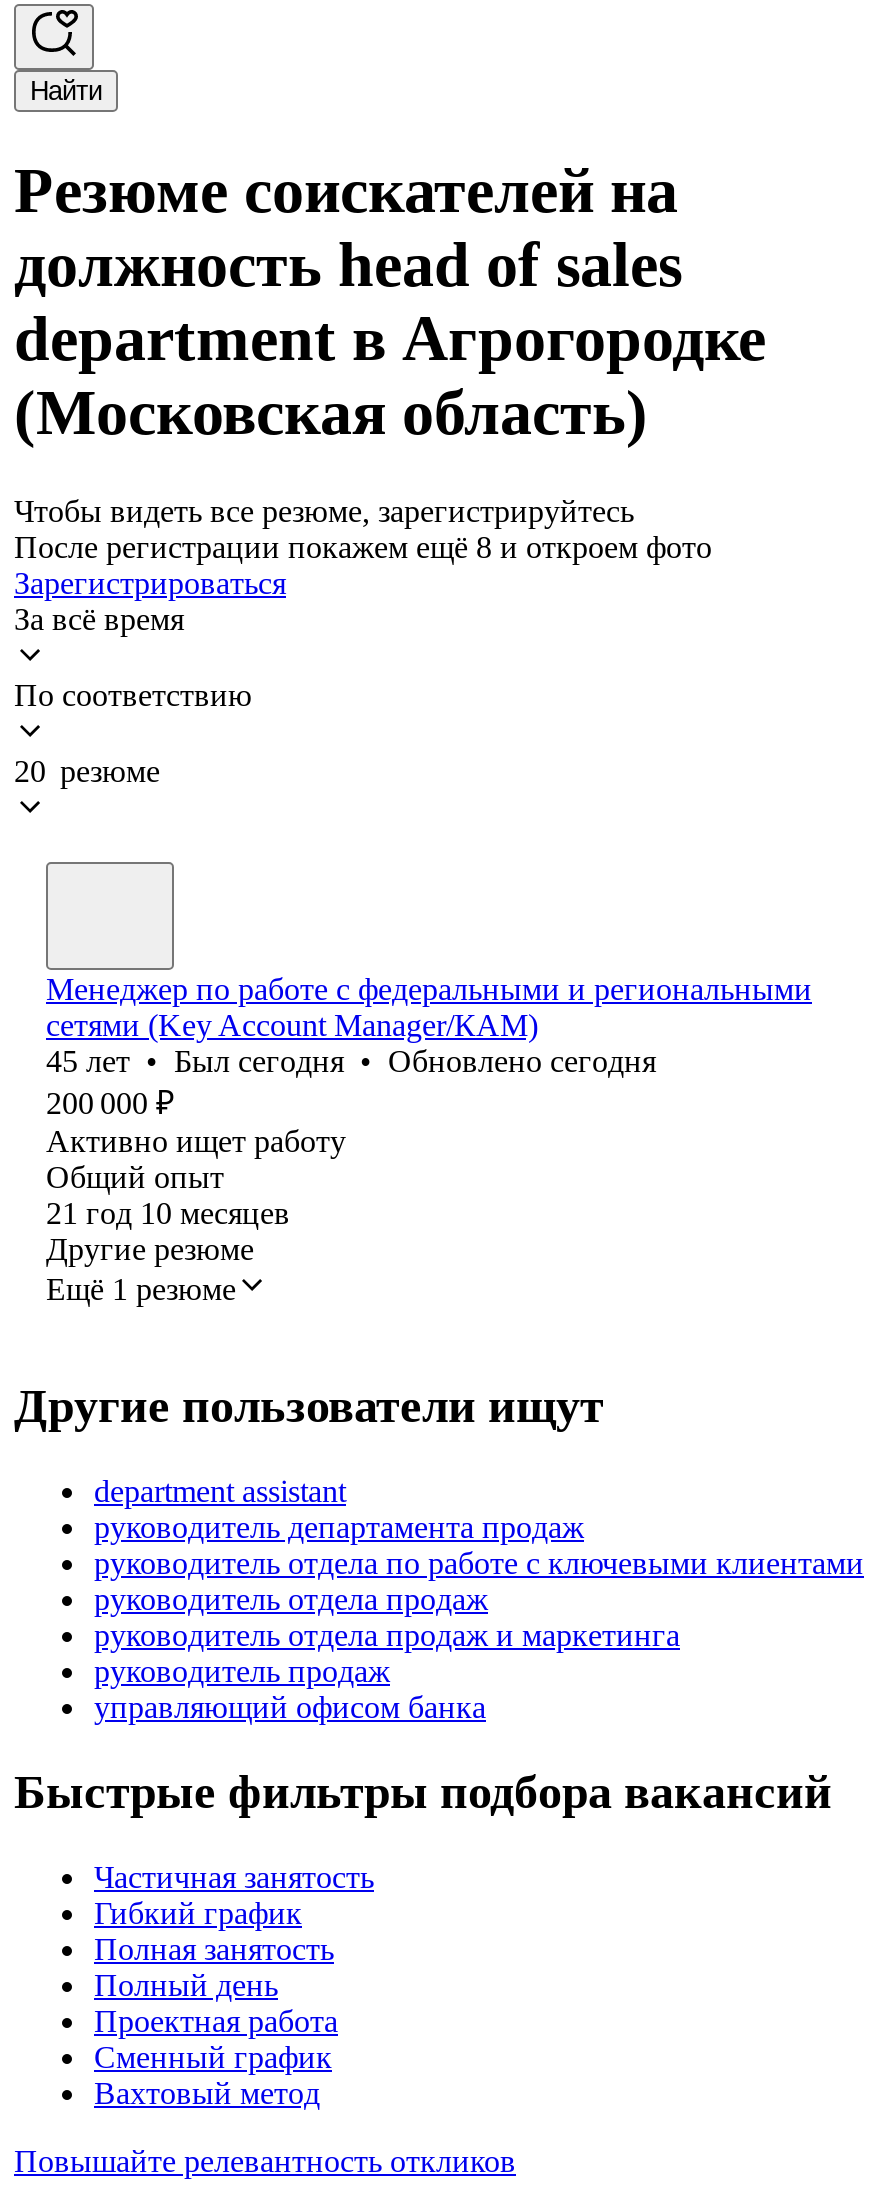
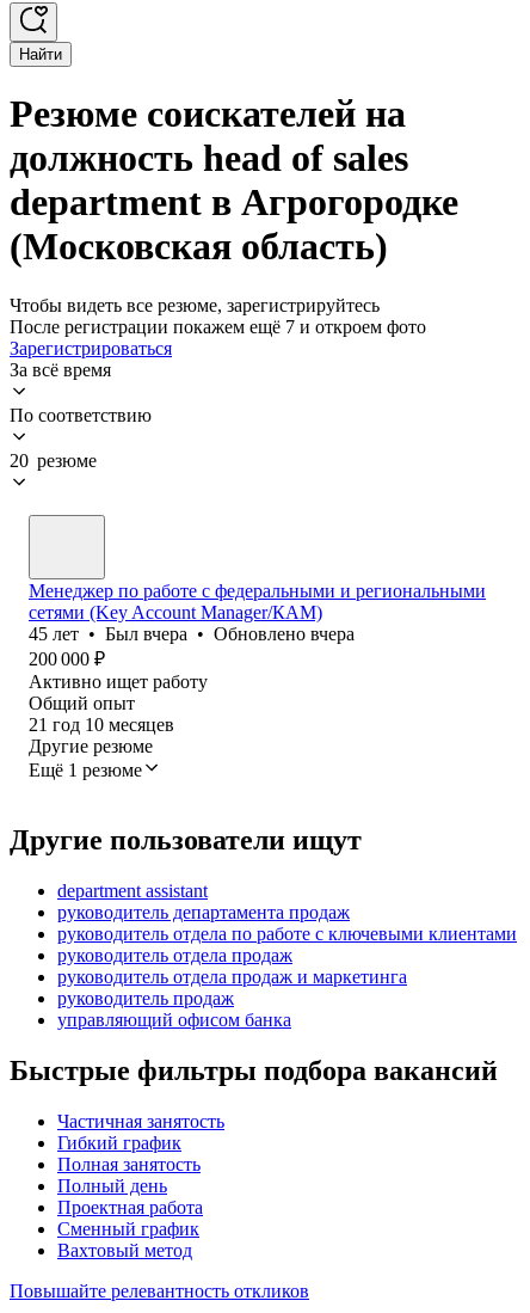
- После регистрации покажем ещё 8 и откроем фото
+ После регистрации покажем ещё 7 и откроем фото

- 45 лет • Был сегодня • Обновлено сегодня
+ 45 лет • Был вчера • Обновлено вчера
